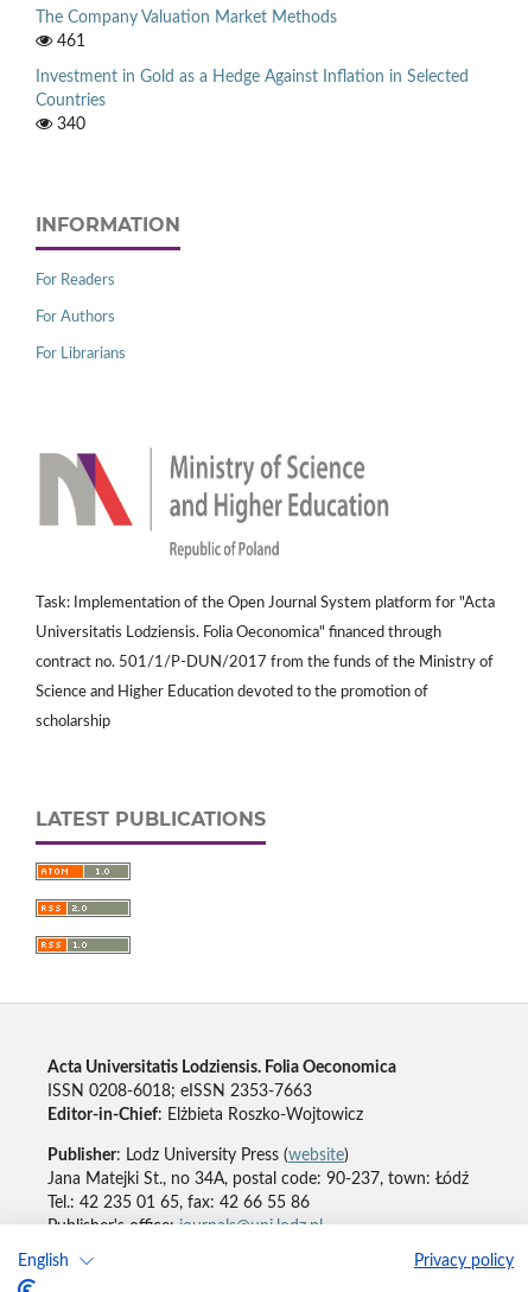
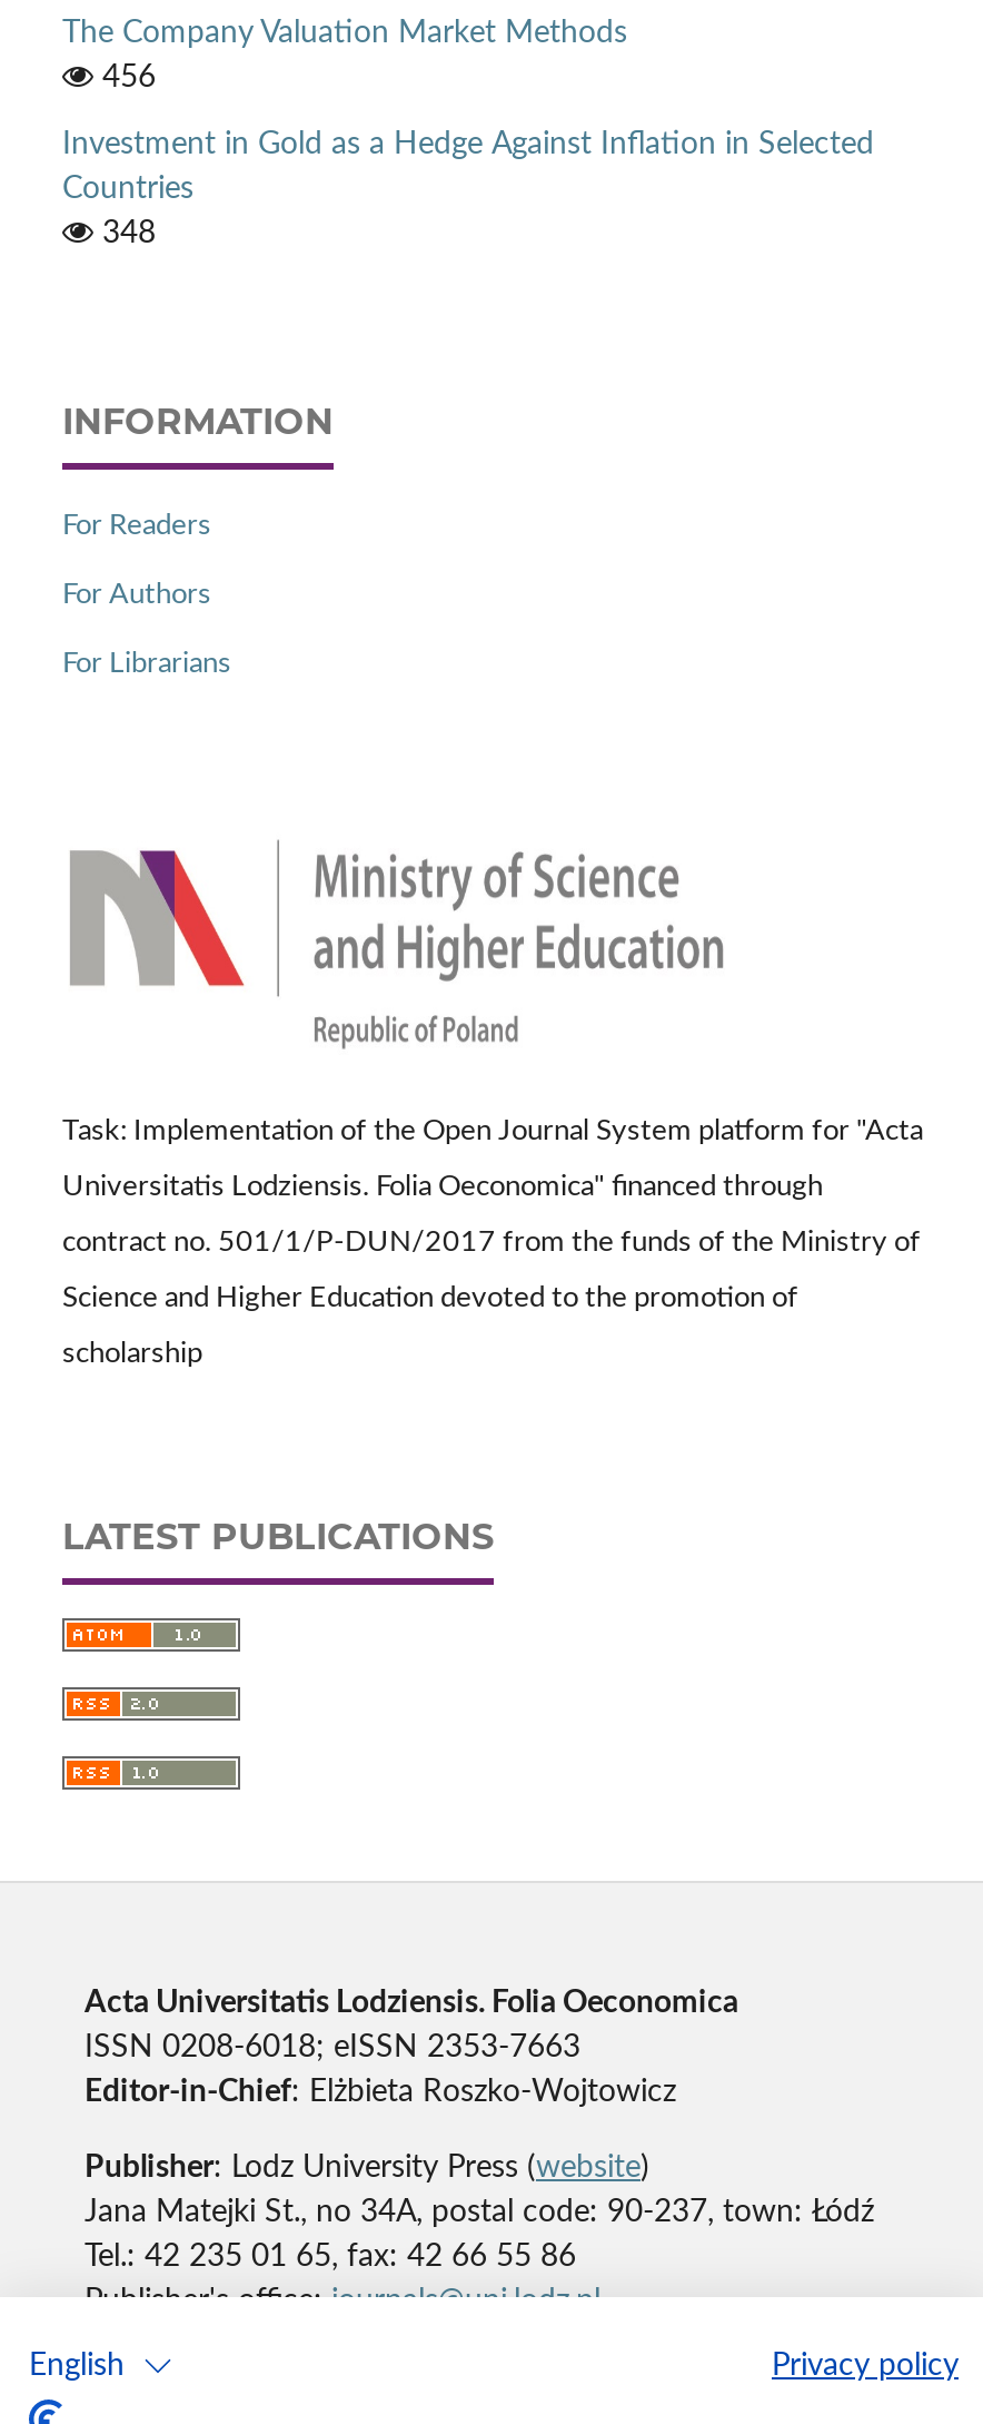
- 461
+ 456

- 340
+ 348
